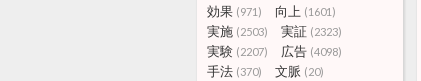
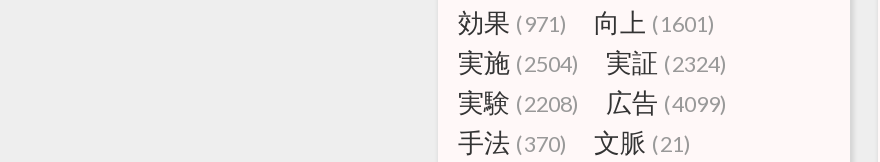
- 実施 (2503)
+ 実施 (2504)

- 実証 (2323)
+ 実証 (2324)

- 実験 (2207)
+ 実験 (2208)

- 広告 (4098)
+ 広告 (4099)

- 手法 (370) 文脈 (20)
+ 手法 (370) 文脈 (21)
